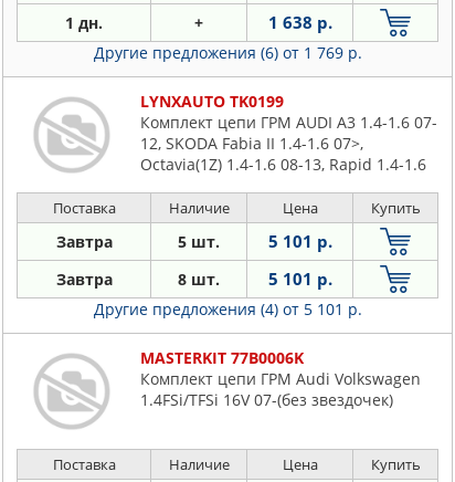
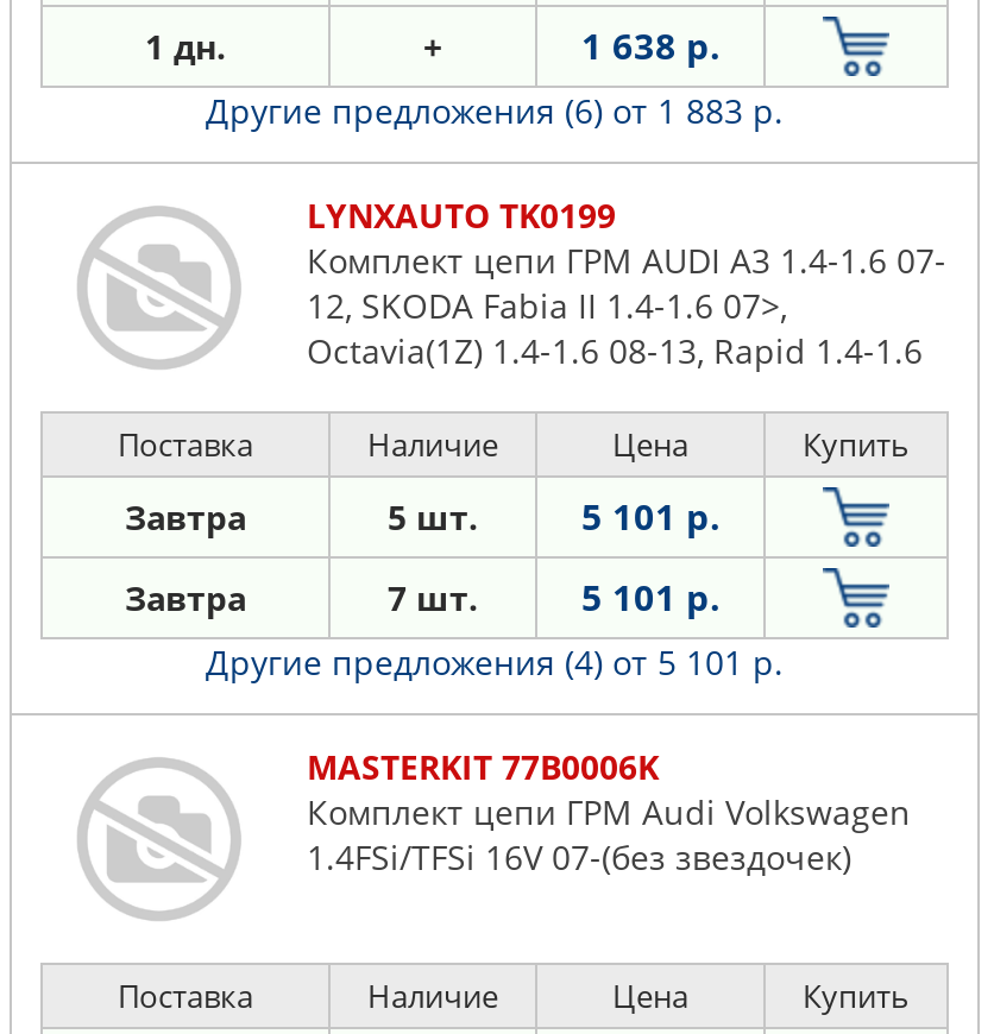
- Другие предложения (6) от 1 769 р.
+ Другие предложения (6) от 1 883 р.

- 8 шт.
+ 7 шт.
